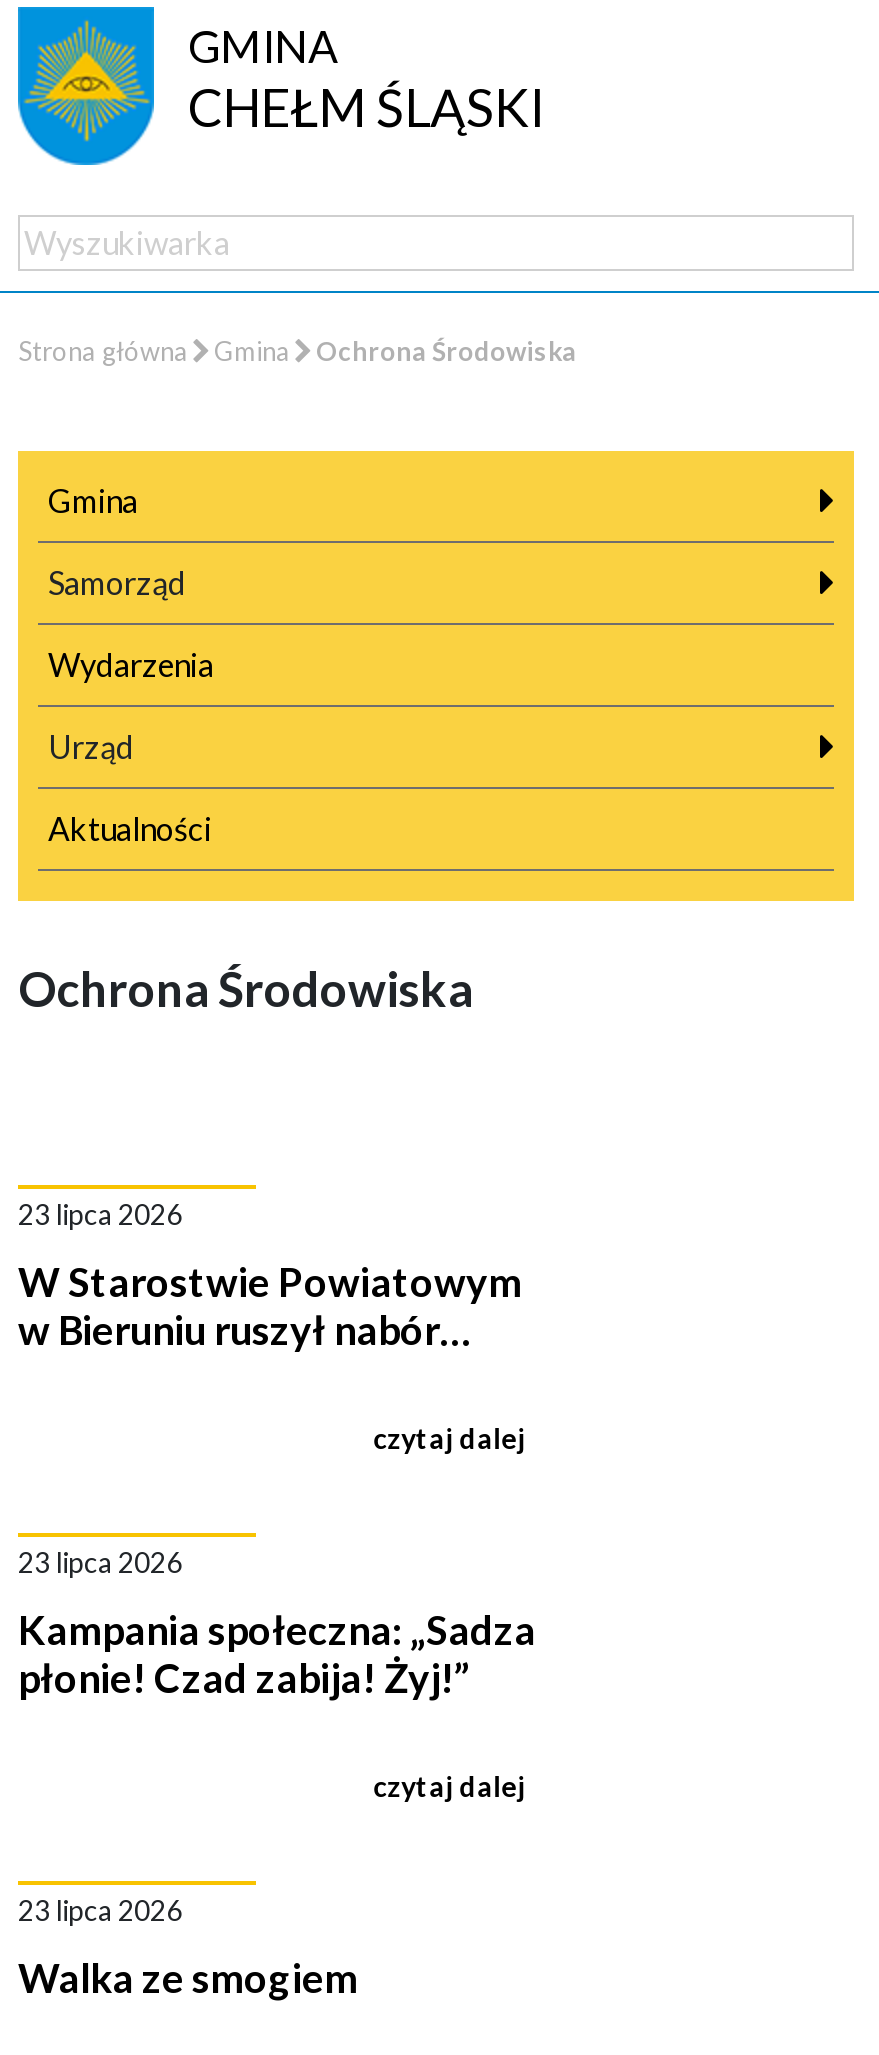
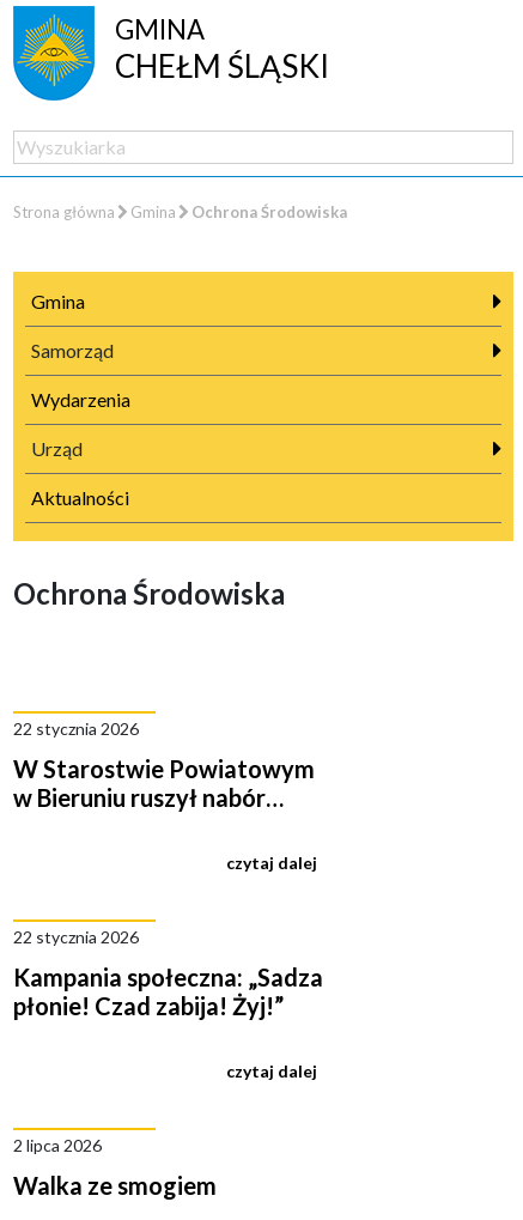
- 23 lipca 2026
+ 22 stycznia 2026

- 23 lipca 2026
+ 22 stycznia 2026

- 23 lipca 2026
+ 2 lipca 2026
